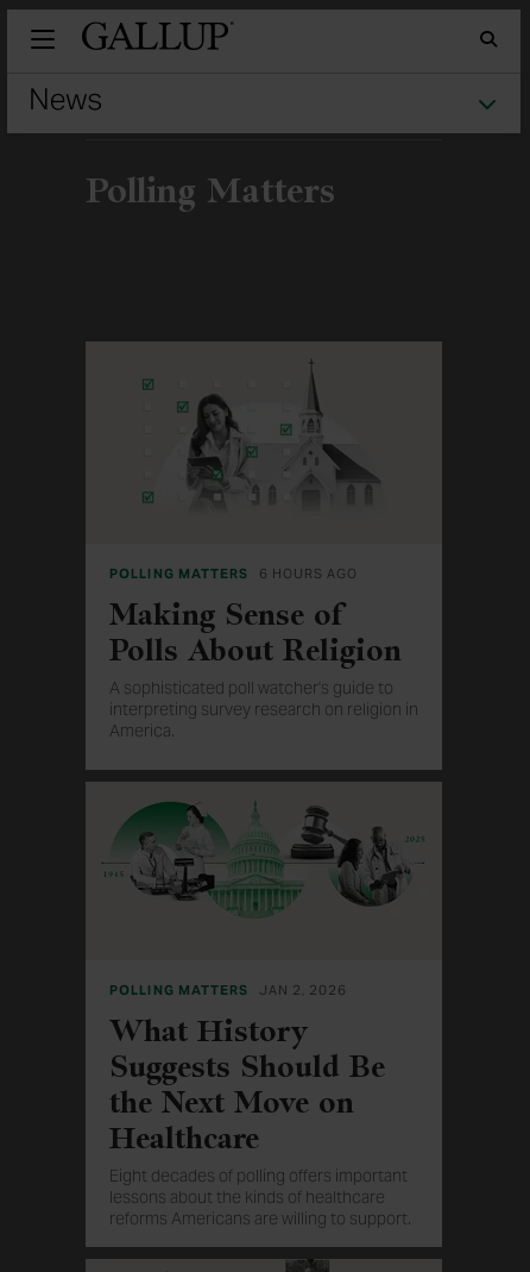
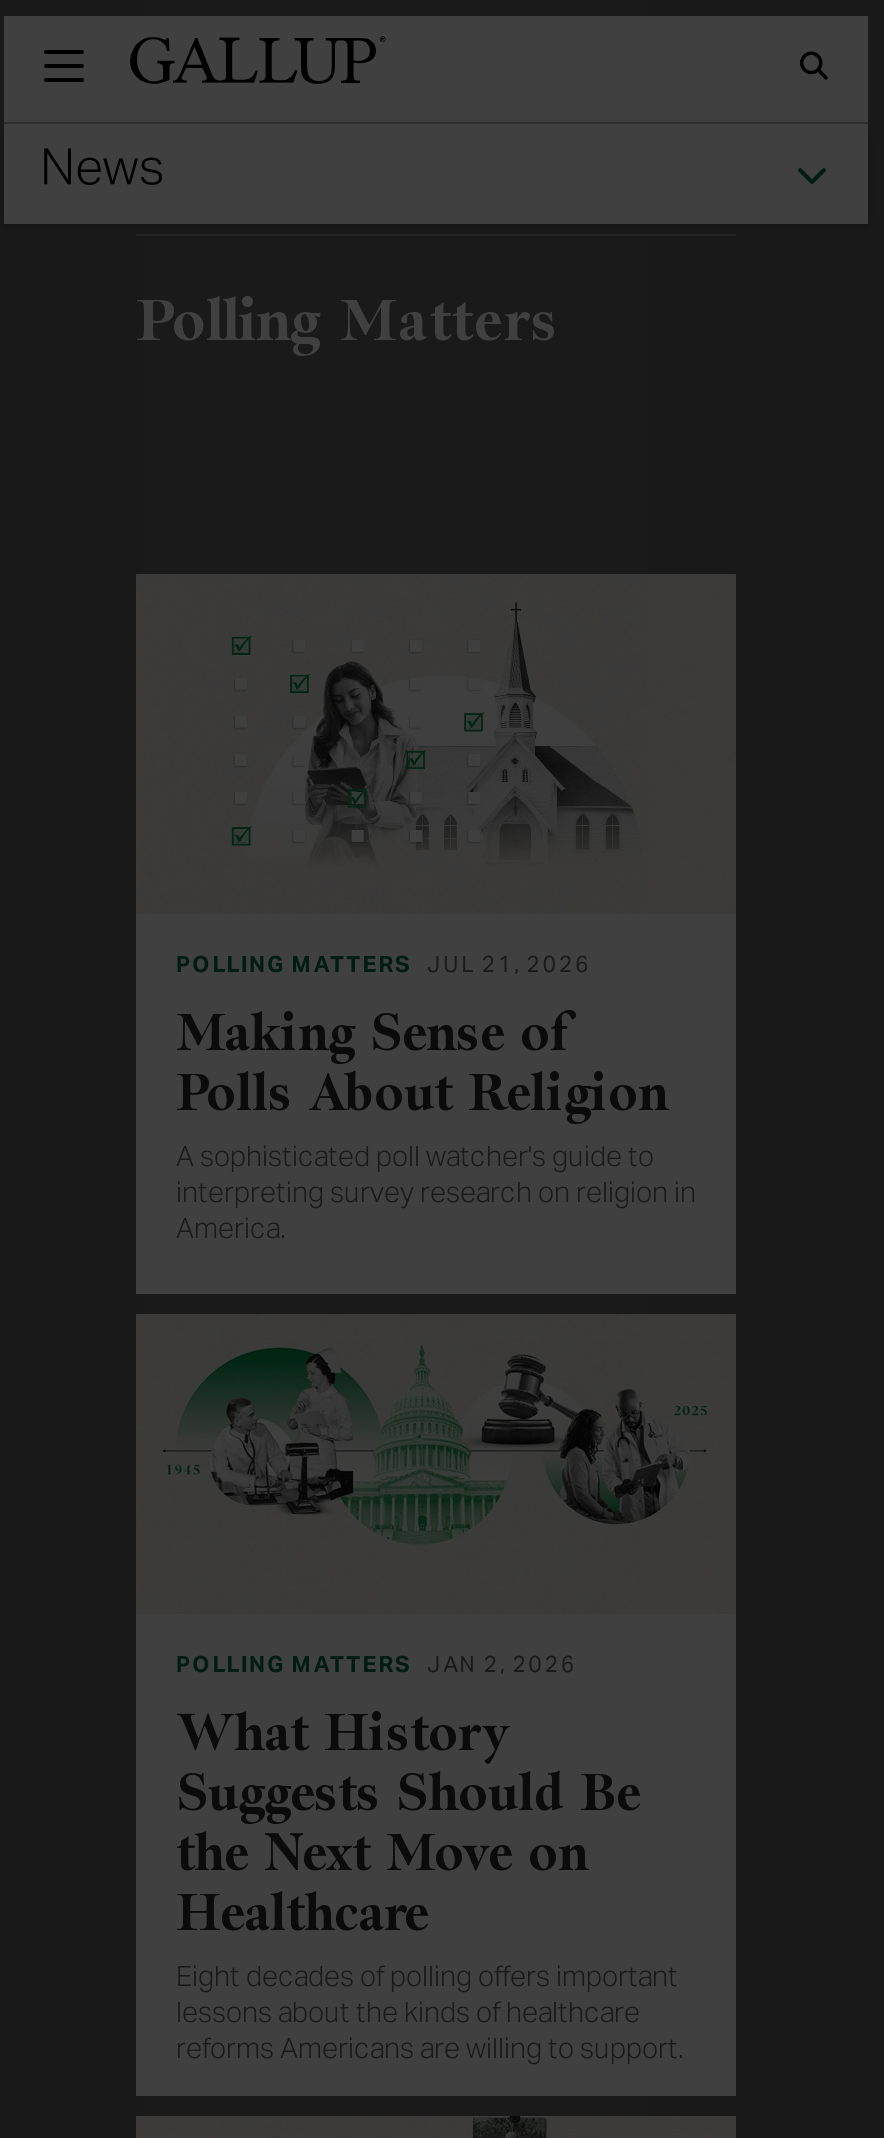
- POLLING MATTERS 6 HOURS AGO
+ POLLING MATTERS JUL 21, 2026
